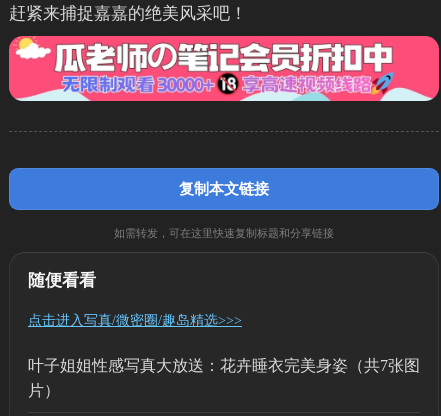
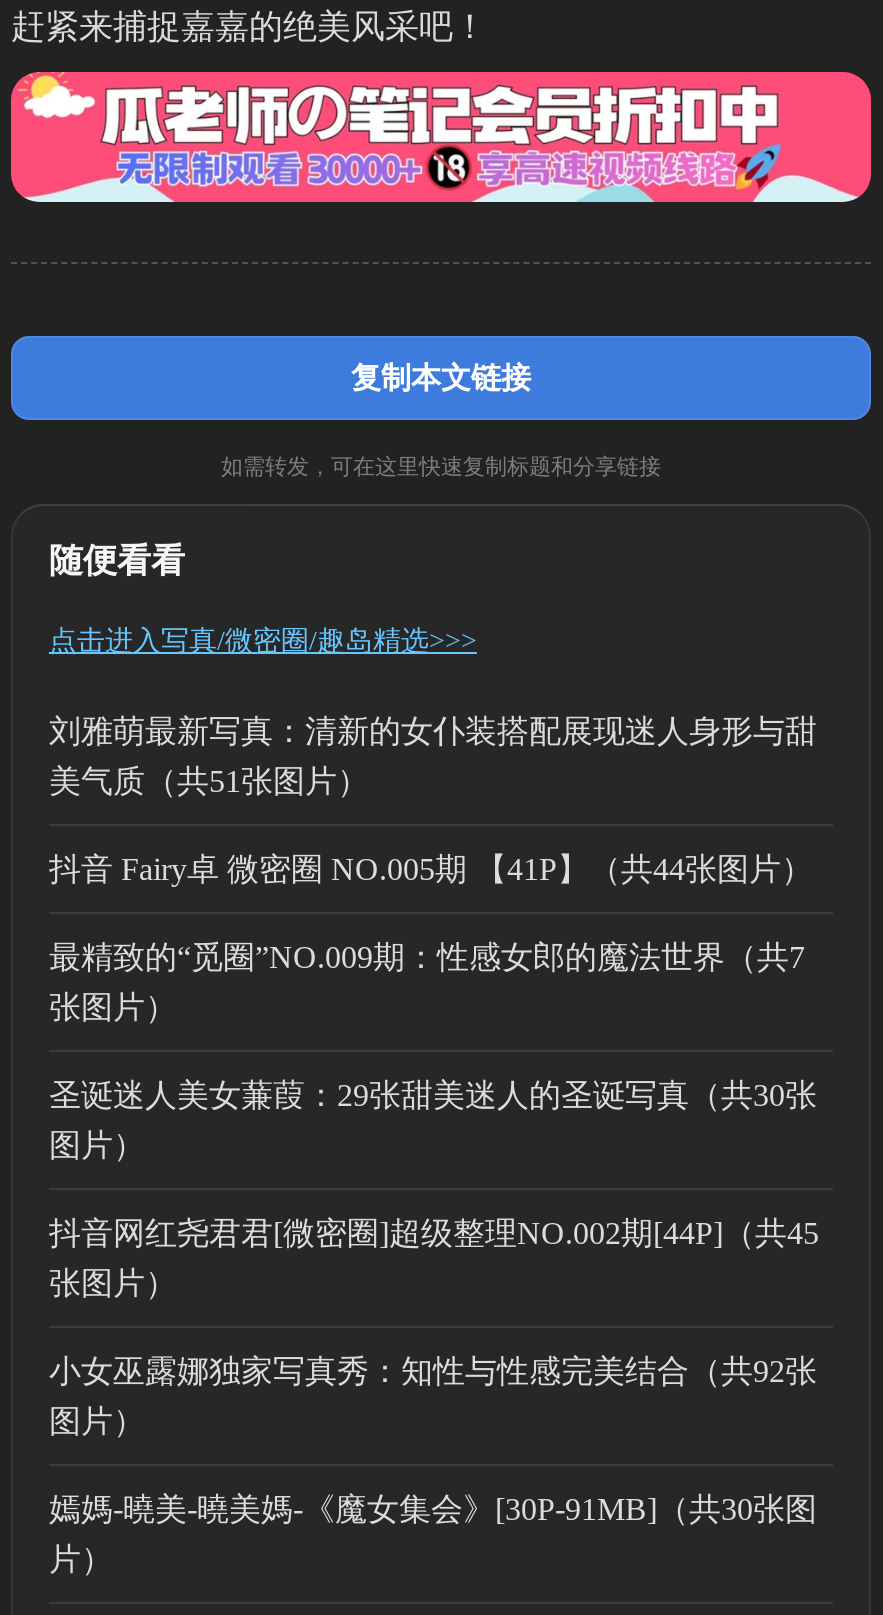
- 叶子姐姐性感写真大放送：花卉睡衣完美身姿（共7张图
+ 刘雅萌最新写真：清新的女仆装搭配展现迷人身形与甜
+ 美气质（共51张图片）
+ 抖音 Fairy卓 微密圈 NO.005期 【41P】（共44张图片）
+ 最精致的“觅圈”NO.009期：性感女郎的魔法世界（共7
+ 张图片）
+ 圣诞迷人美女蒹葭：29张甜美迷人的圣诞写真（共30张
+ 图片）
+ 抖音网红尧君君[微密圈]超级整理NO.002期[44P]（共45
+ 张图片）
+ 小女巫露娜独家写真秀：知性与性感完美结合（共92张
+ 图片）
+ 嫣媽-曉美-曉美媽-《魔女集会》[30P-91MB]（共30张图
